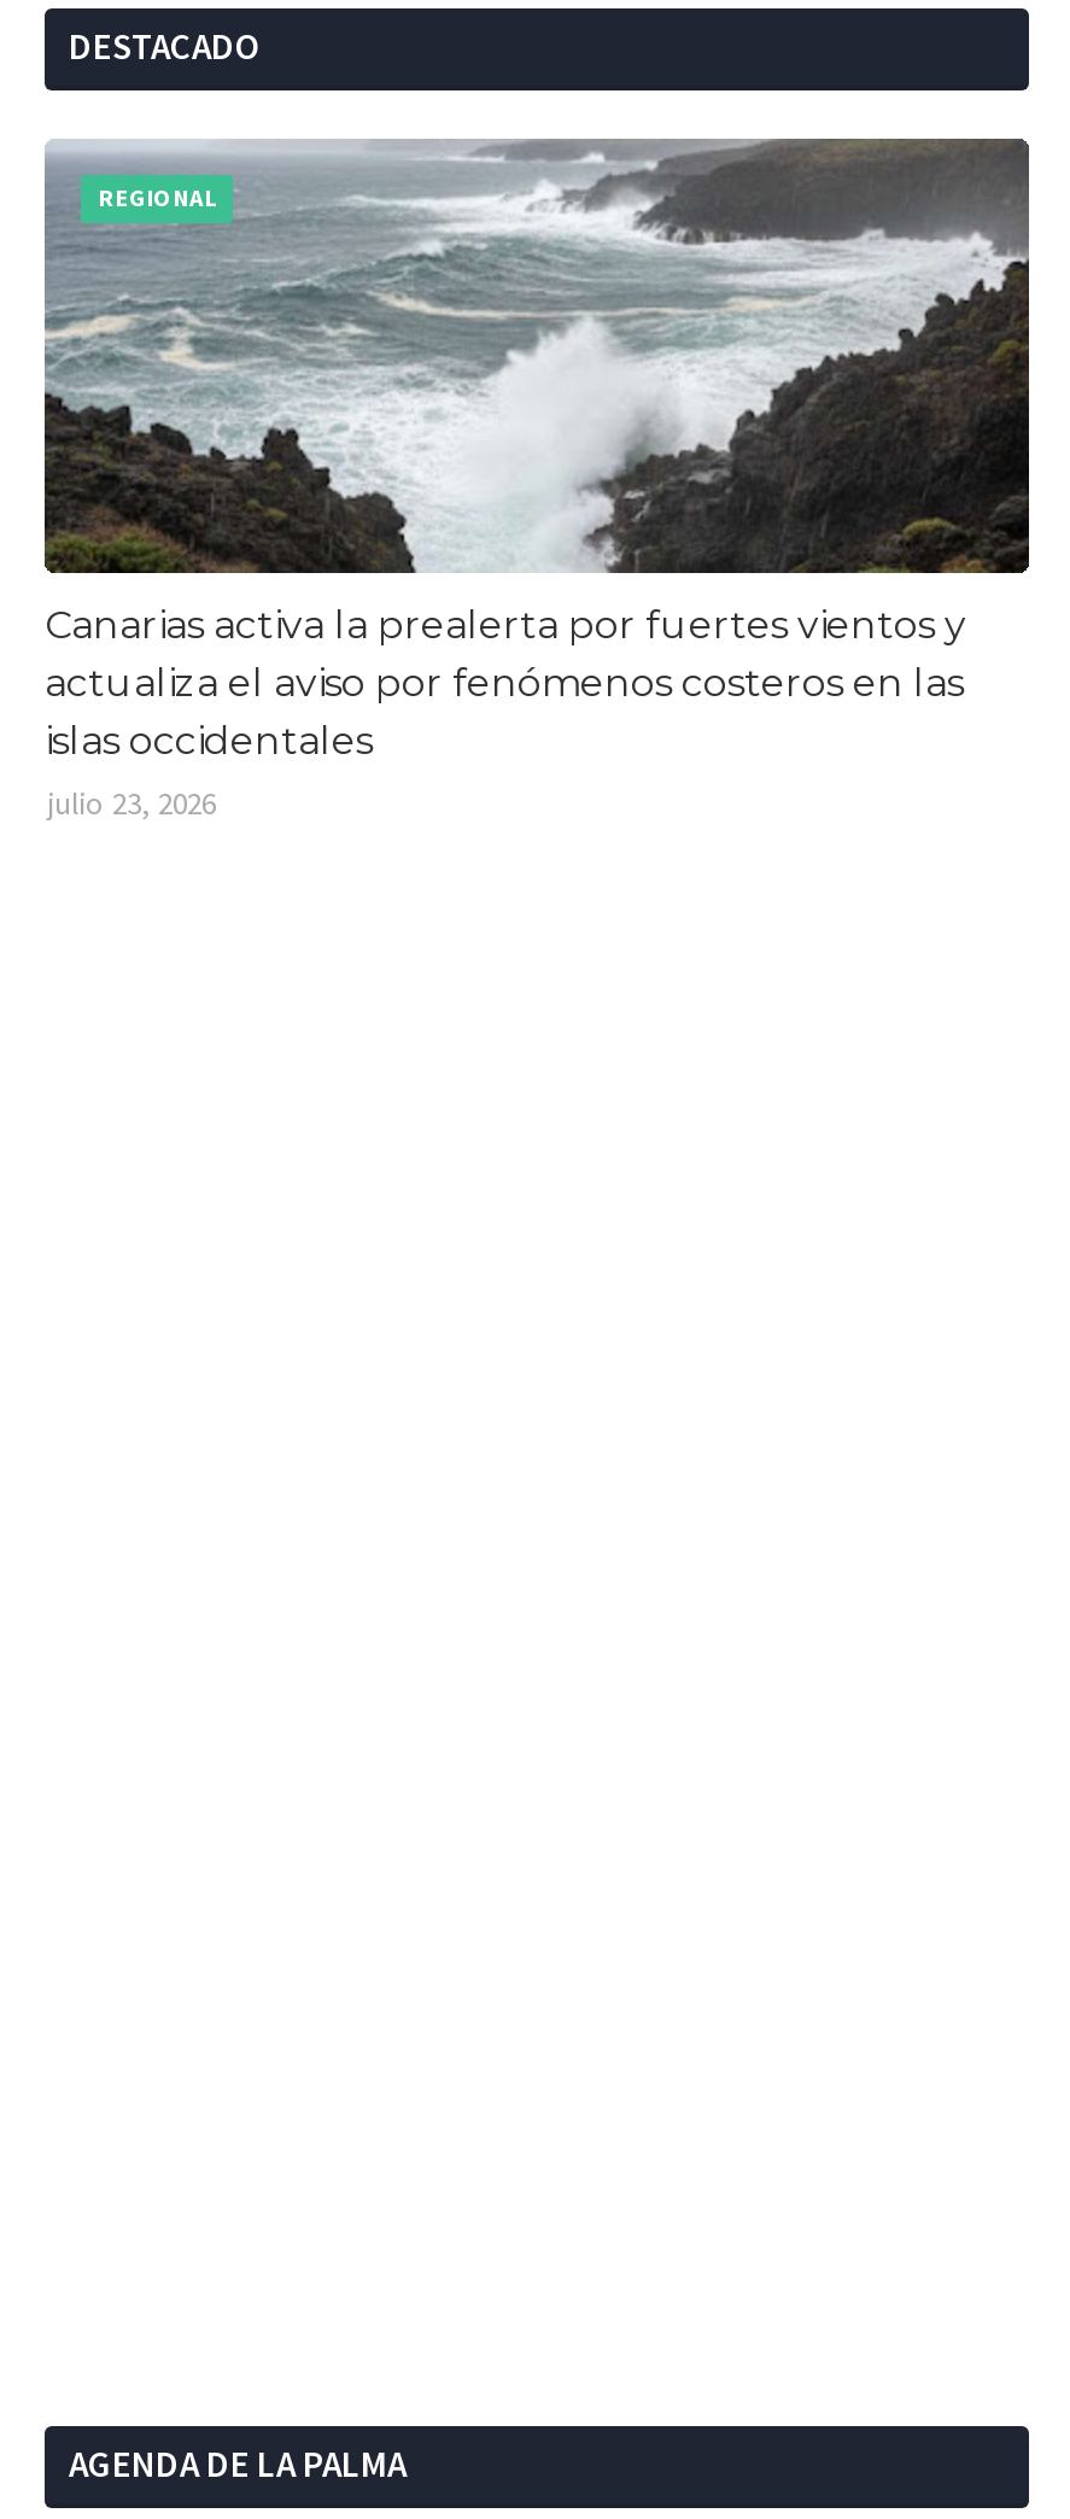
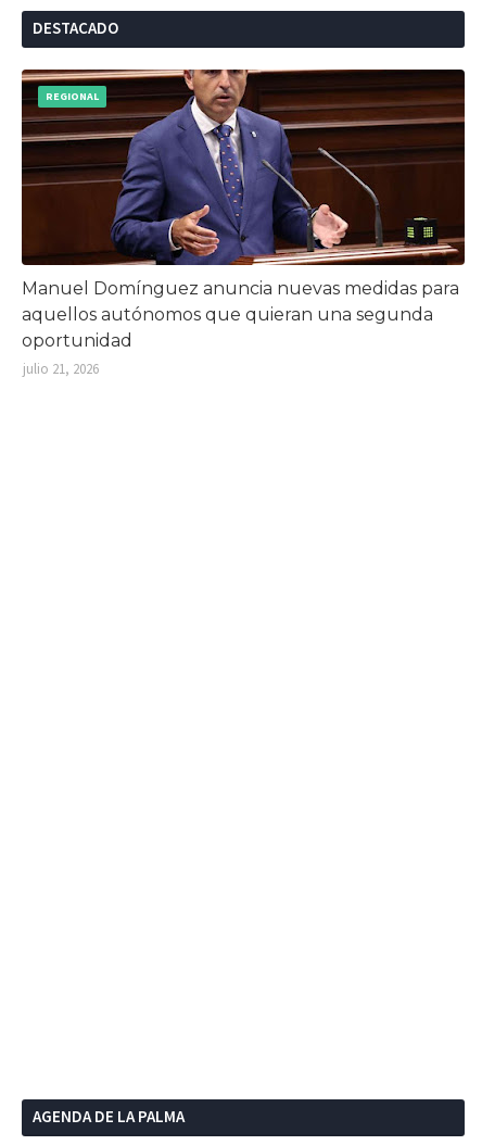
- [image]
- Canarias activa la prealerta por fuertes vientos y
- actualiza el aviso por fenómenos costeros en las
- islas occidentales
- julio 23, 2026
+ [image]
+ Manuel Domínguez anuncia nuevas medidas para
+ aquellos autónomos que quieran una segunda
+ oportunidad
+ julio 21, 2026
